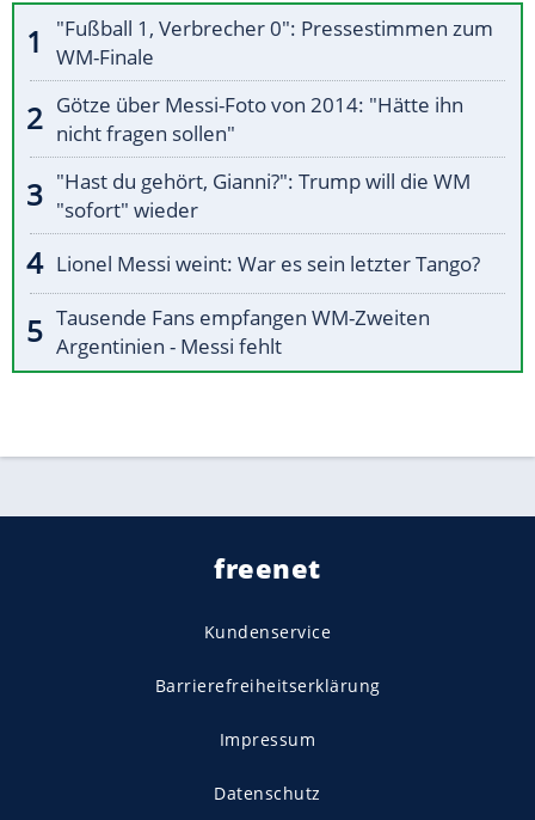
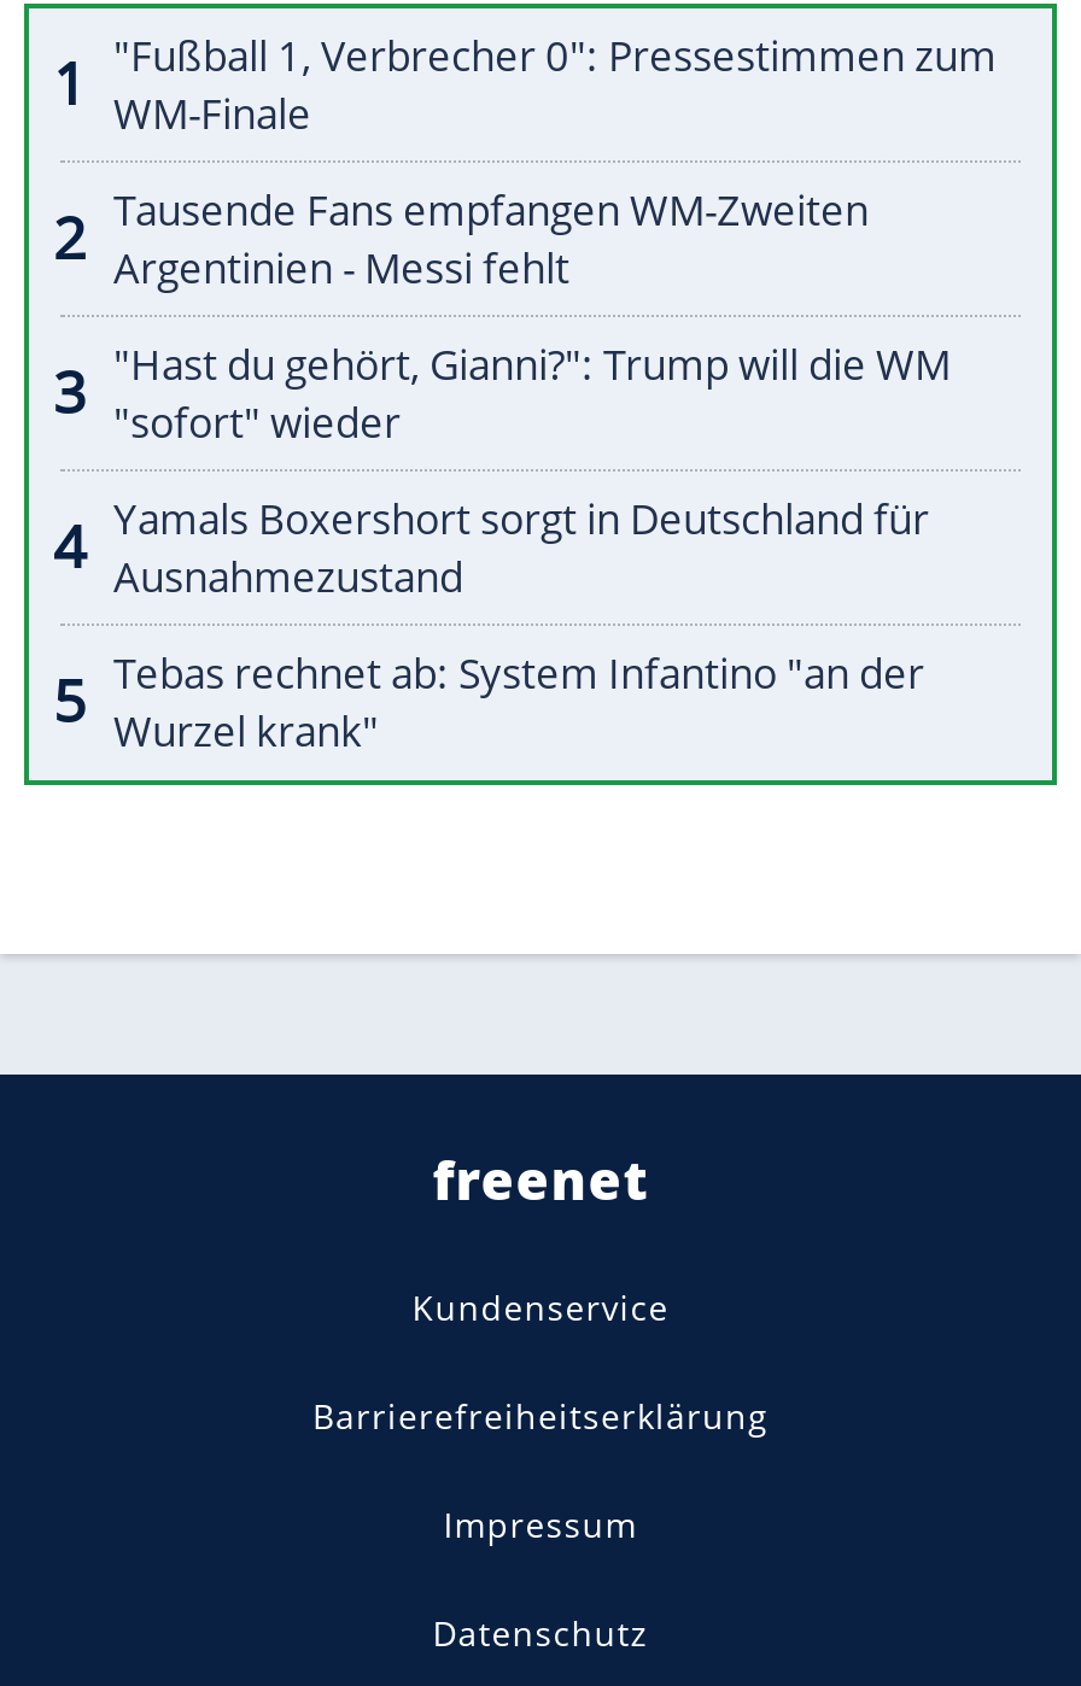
- Götze über Messi-Foto von 2014: "Hätte ihn
- nicht fragen sollen"

+ Tebas rechnet ab: System Infantino "an der
+ Wurzel krank"

- Lionel Messi weint: War es sein letzter Tango?
+ Yamals Boxershort sorgt in Deutschland für
+ Ausnahmezustand

moved up: Tausende Fans empfangen WM-Zweiten | Argentinien - Messi fehlt
